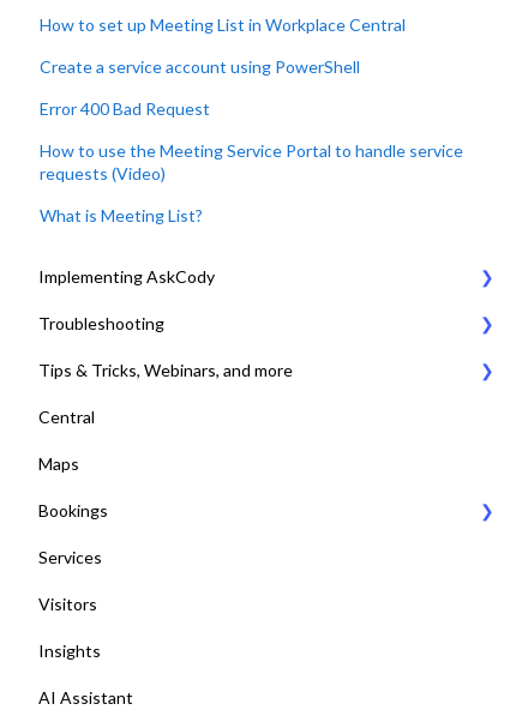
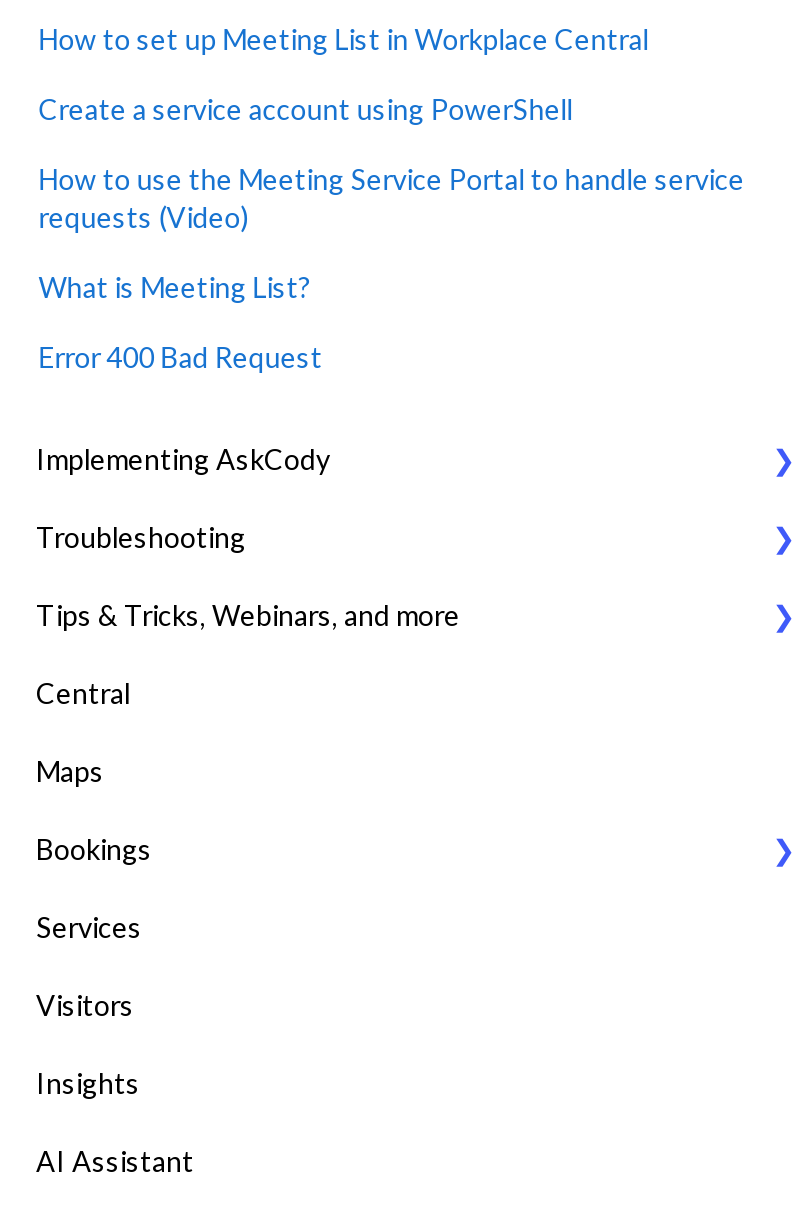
moved down: Error 400 Bad Request

moved up: How to use the Meeting Service Portal to handle service | requests (Video) | What is Meeting List?
